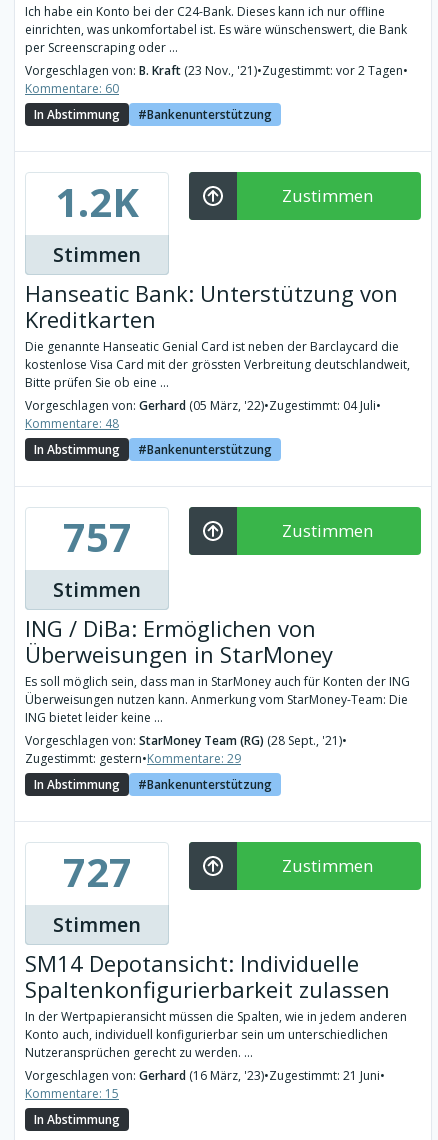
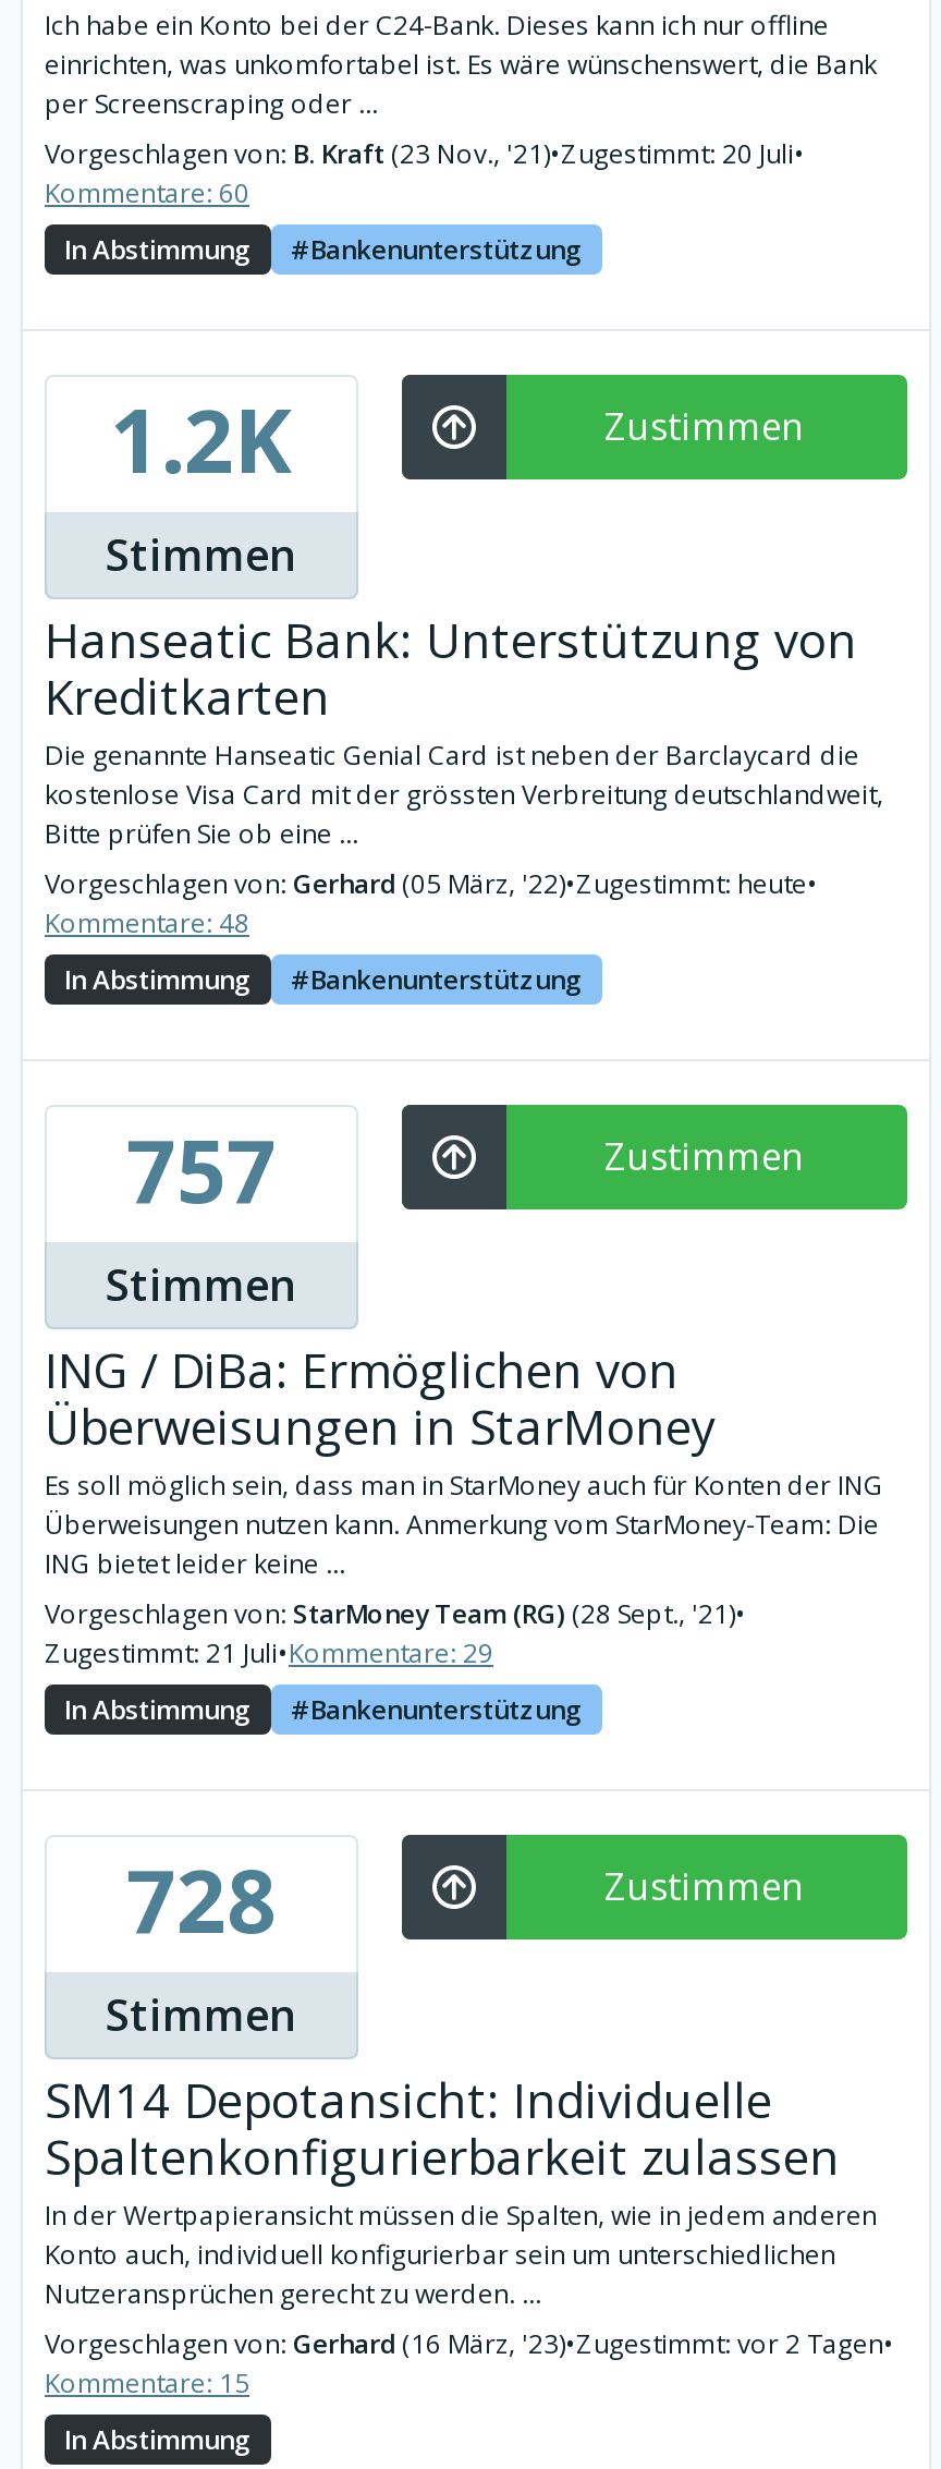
- Vorgeschlagen von: B. Kraft (23 Nov., '21) •Zugestimmt: vor 2 Tagen•
+ Vorgeschlagen von: B. Kraft (23 Nov., '21) •Zugestimmt: 20 Juli•

- Vorgeschlagen von: Gerhard (05 März, '22)•Zugestimmt: 04 Juli•
+ Vorgeschlagen von: Gerhard (05 März, '22)•Zugestimmt: heute•

- Zugestimmt: gestern•Kommentare: 29
+ Zugestimmt: 21 Juli•Kommentare: 29

- 727
+ 728

- Vorgeschlagen von: Gerhard (16 März, '23)•Zugestimmt: 21 Juni•
+ Vorgeschlagen von: Gerhard (16 März, '23)•Zugestimmt: vor 2 Tagen•
